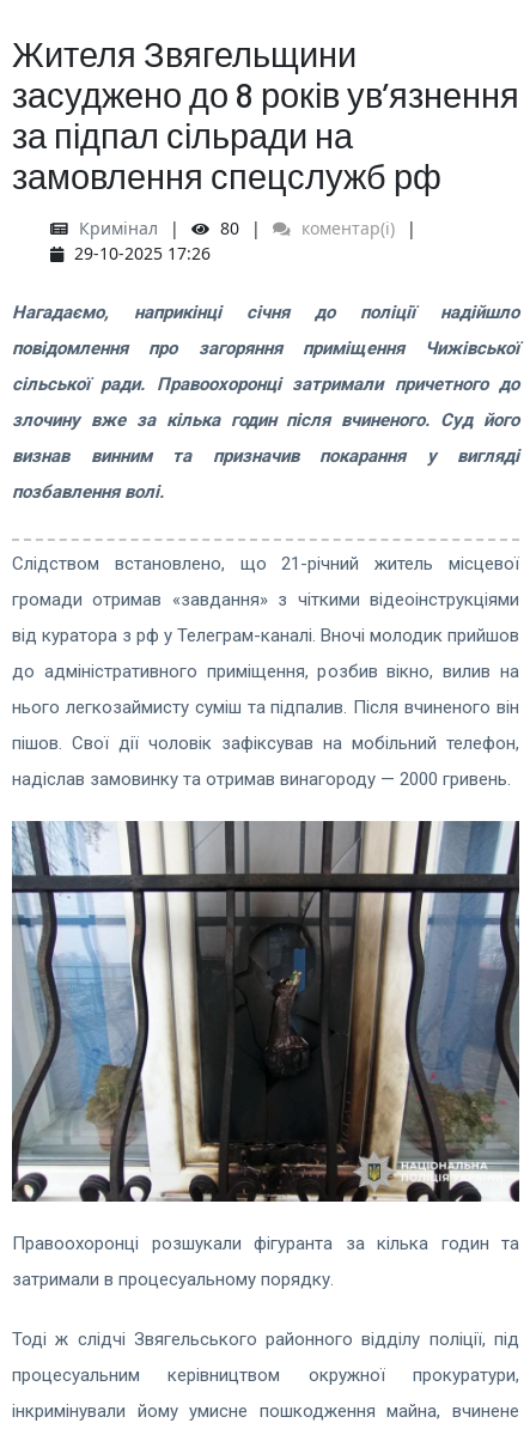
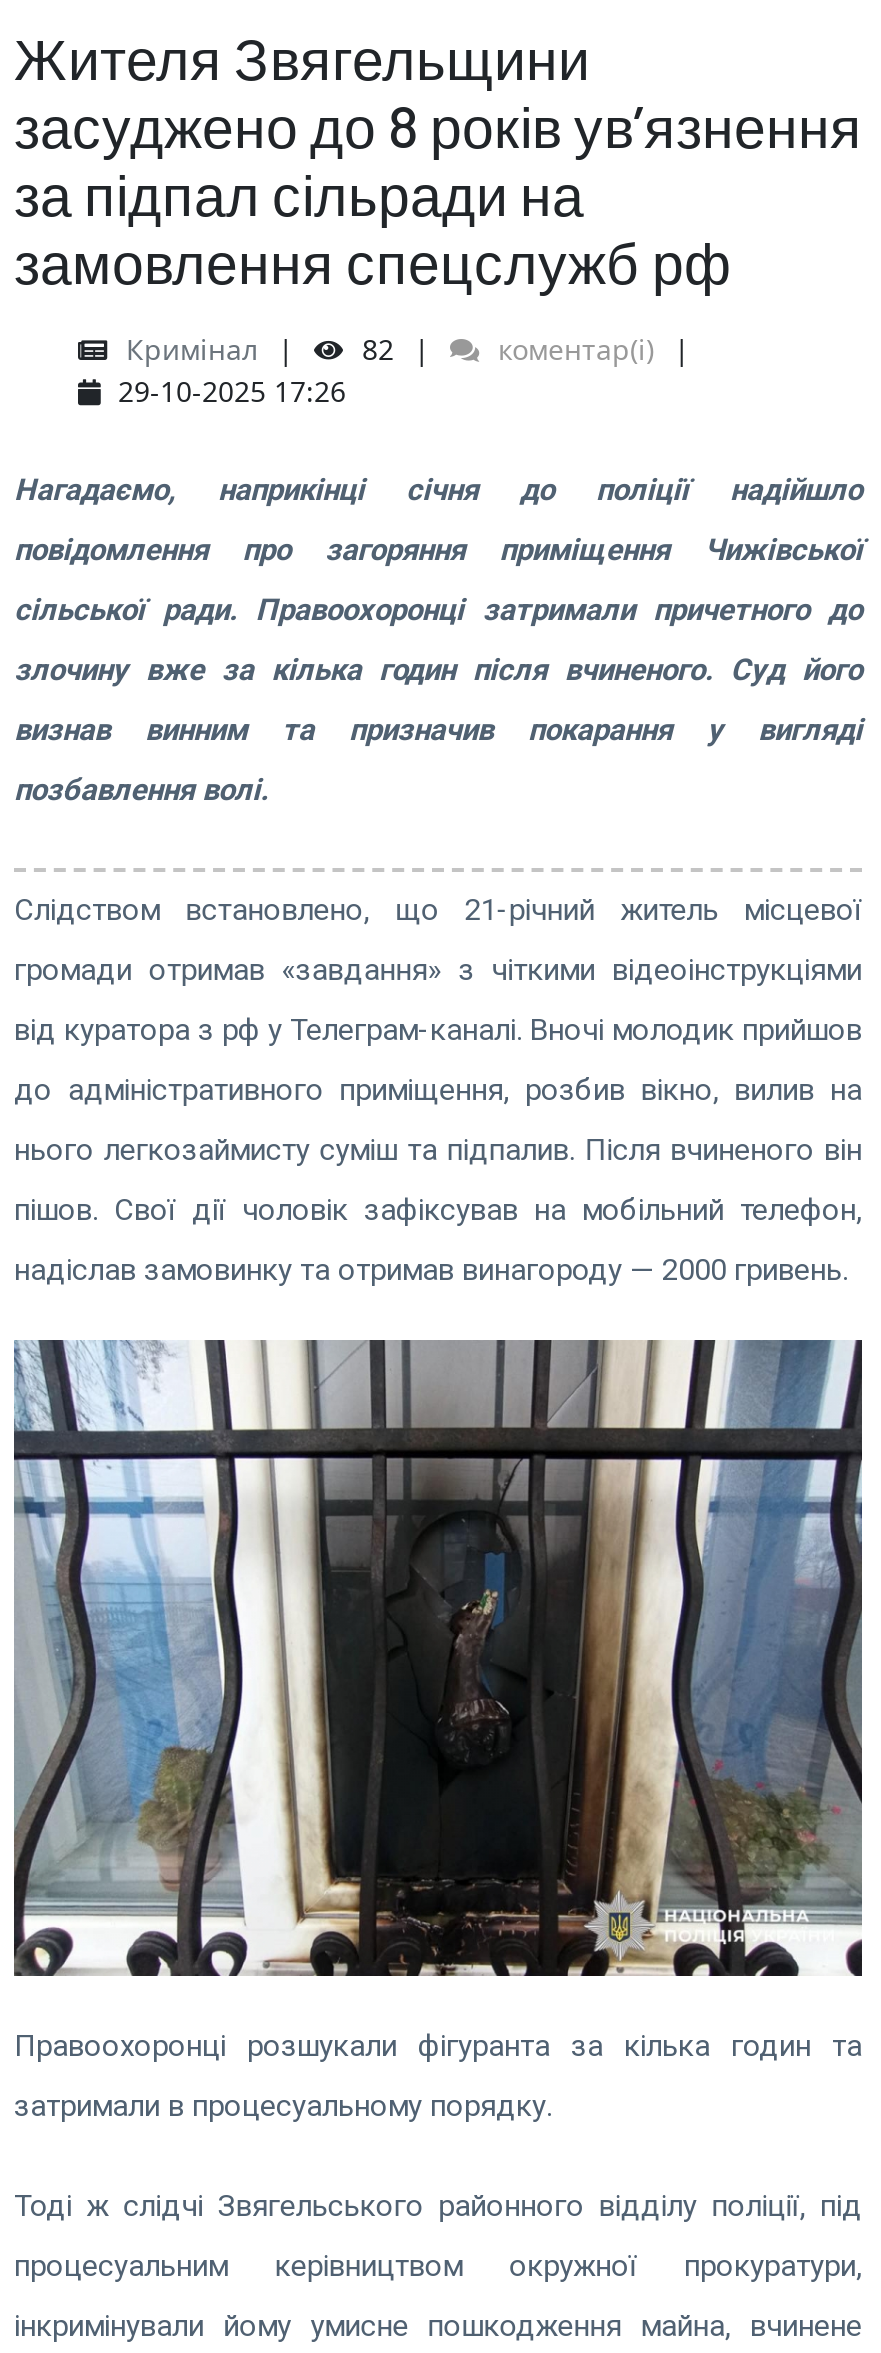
- 80
+ 82
